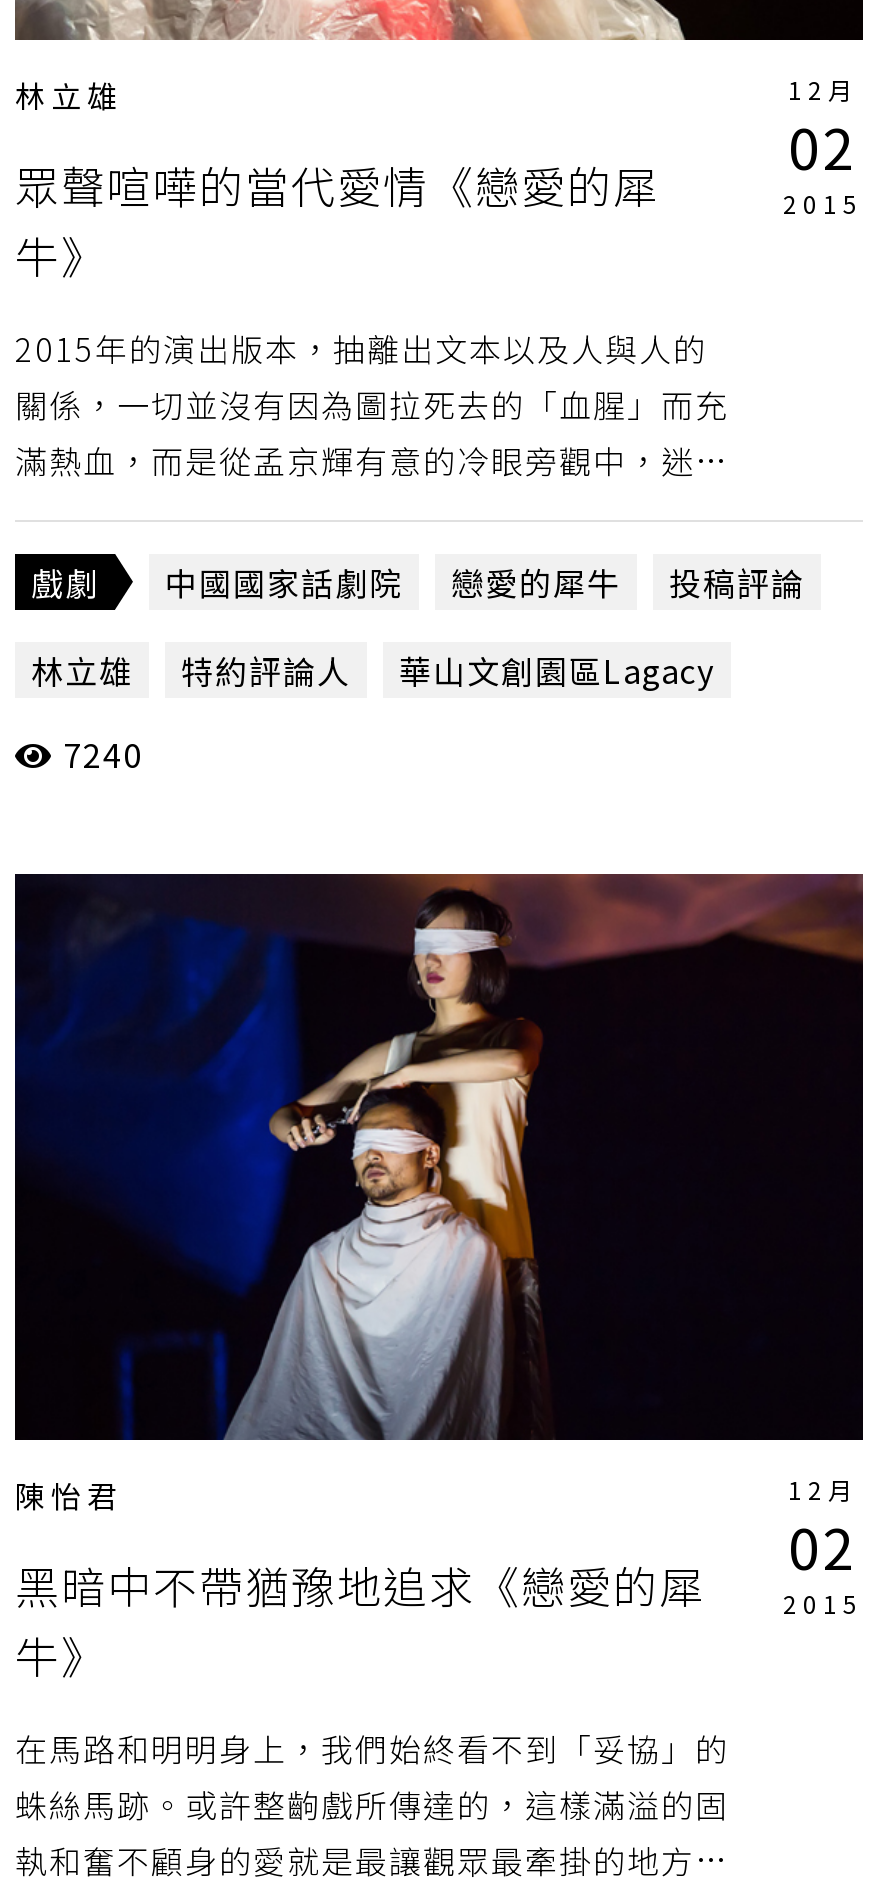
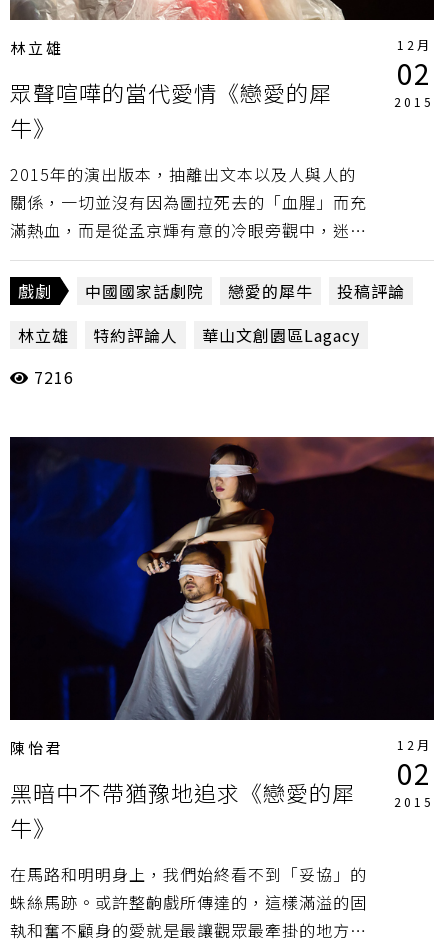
- 7240
+ 7216
